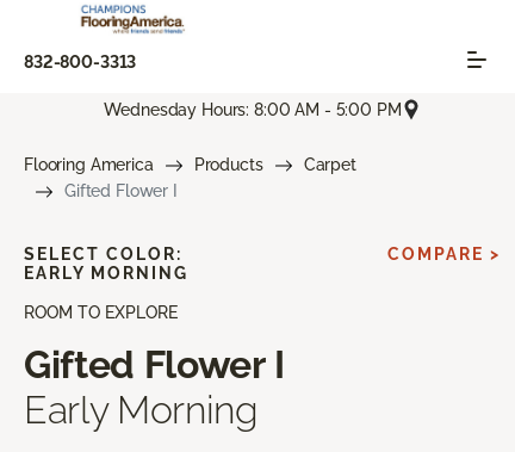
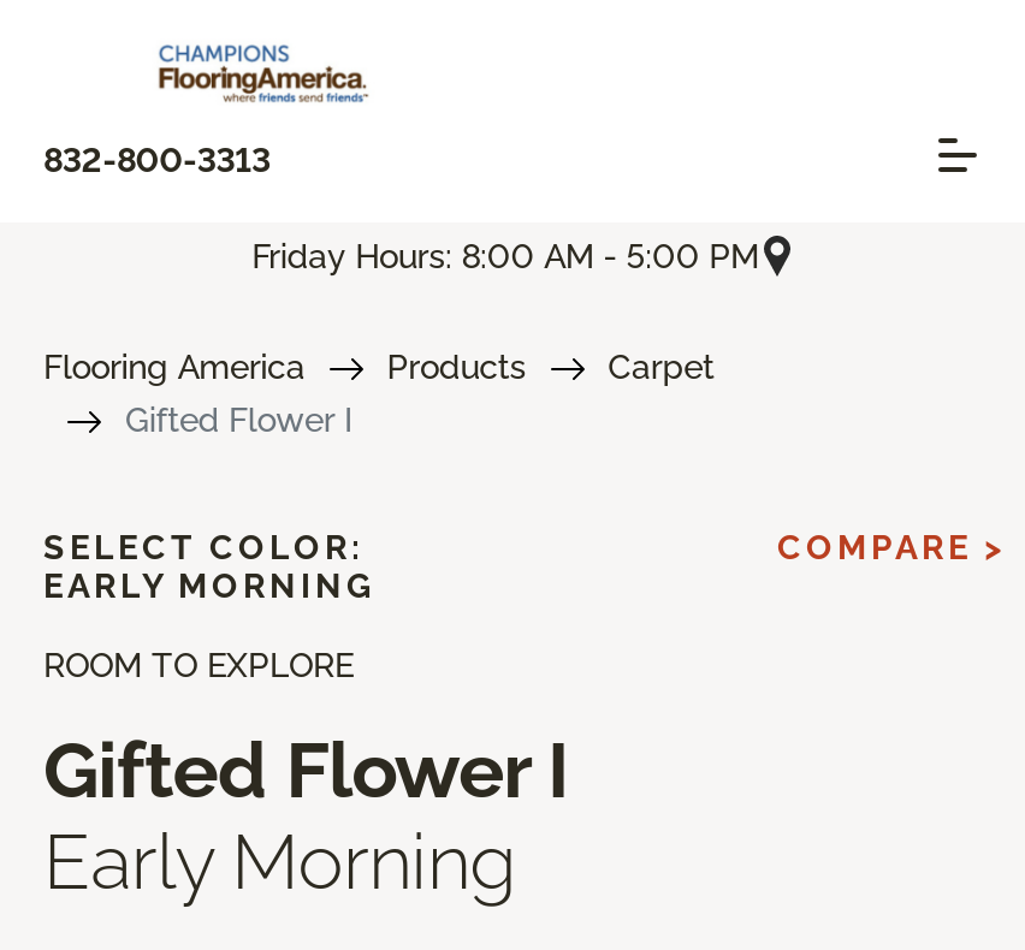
- Wednesday Hours: 8:00 AM - 5:00 PM
+ Friday Hours: 8:00 AM - 5:00 PM
